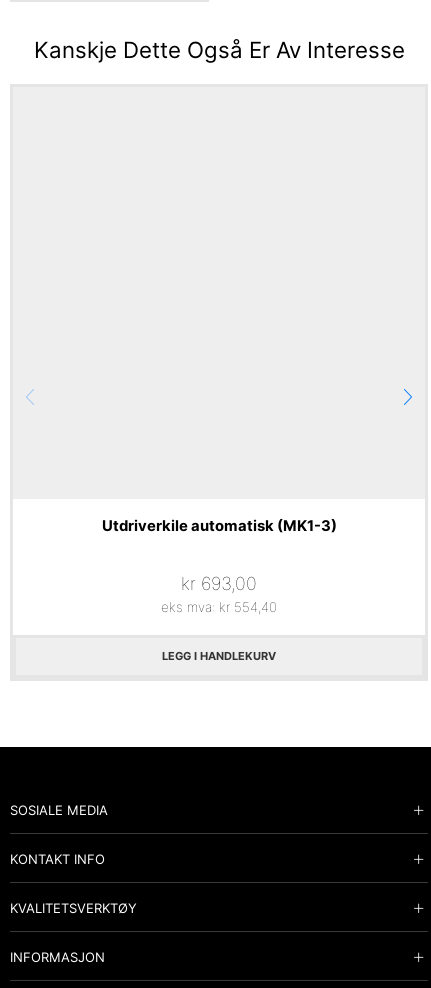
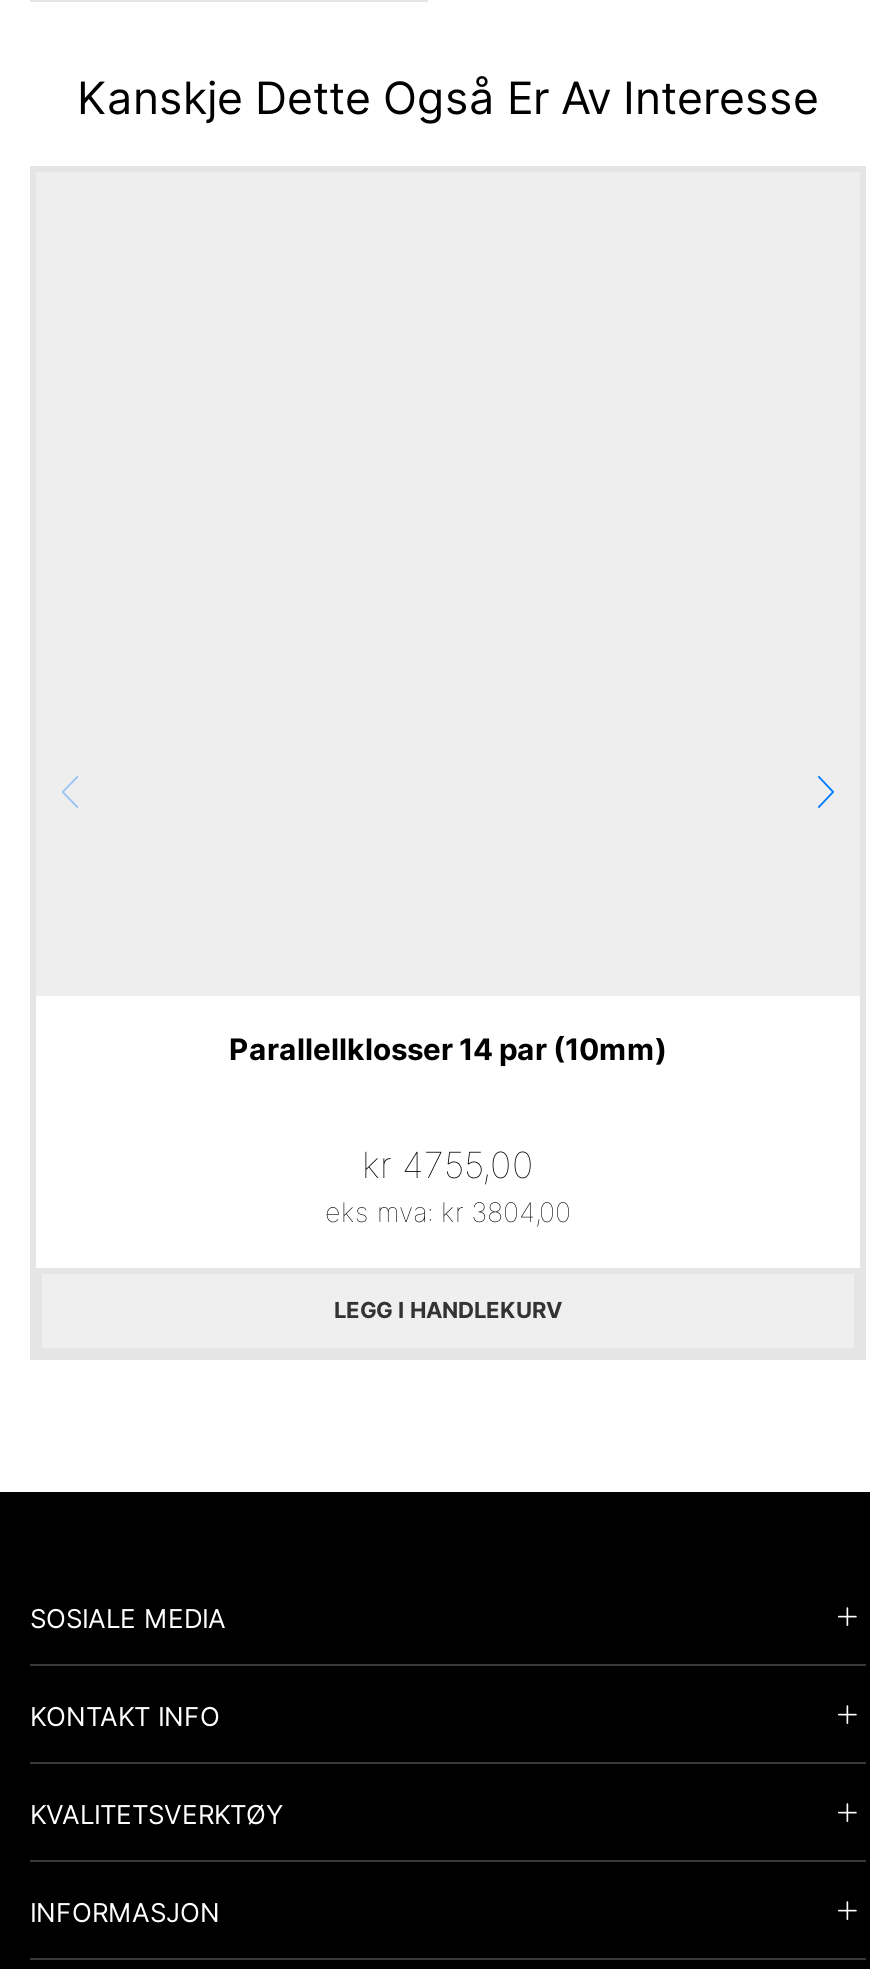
- Utdriverkile automatisk (MK1-3)
+ Parallellklosser 14 par (10mm)

- kr 693,00
- eks mva: kr 554,40
+ kr 4755,00
+ eks mva: kr 3804,00
